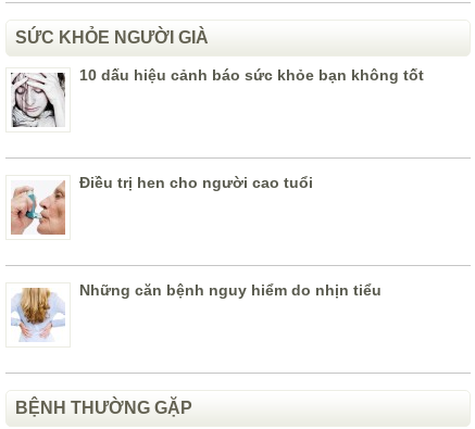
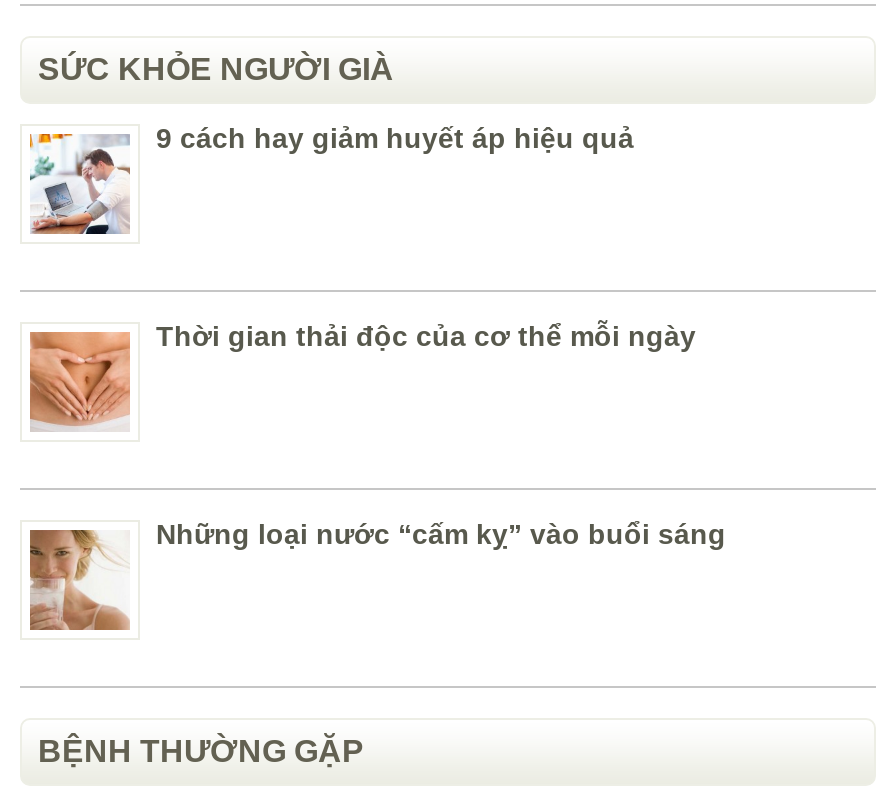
- [image]
- 10 dấu hiệu cảnh báo sức khỏe bạn không tốt
+ [image]
+ 9 cách hay giảm huyết áp hiệu quả

- [image]
- Điều trị hen cho người cao tuổi
+ [image]
+ Thời gian thải độc của cơ thể mỗi ngày

- [image]
- Những căn bệnh nguy hiểm do nhịn tiểu
+ [image]
+ Những loại nước “cấm kỵ” vào buổi sáng
